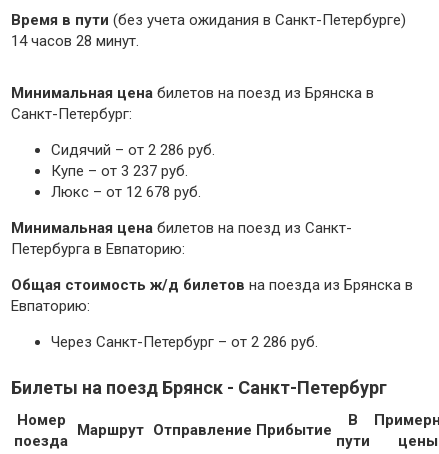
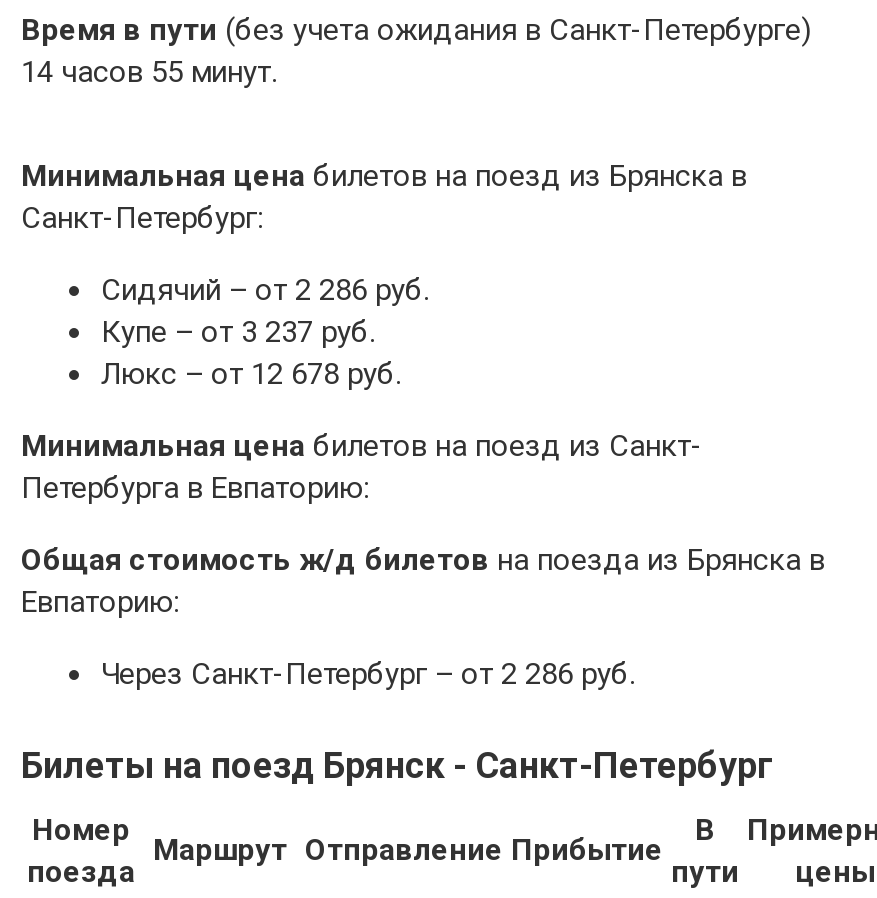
- 14 часов 28 минут.
+ 14 часов 55 минут.
